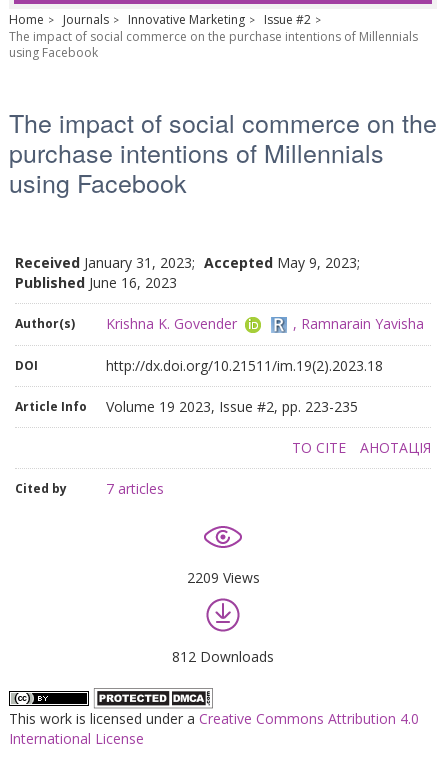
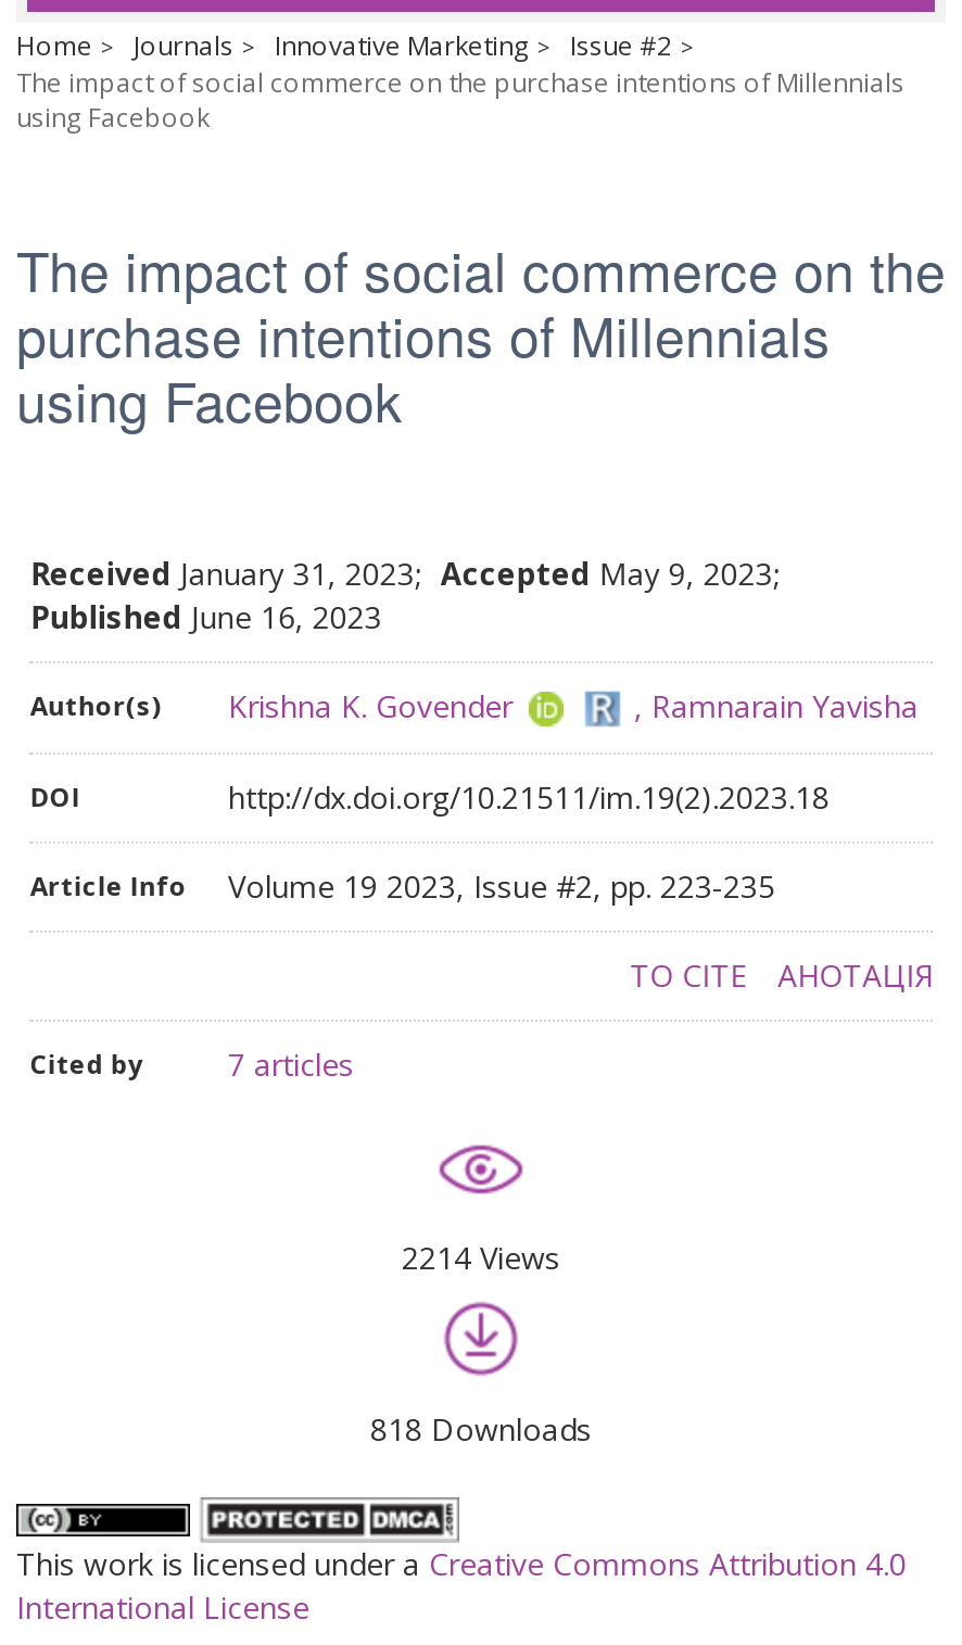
- 2209 Views
+ 2214 Views

- 812 Downloads
+ 818 Downloads
